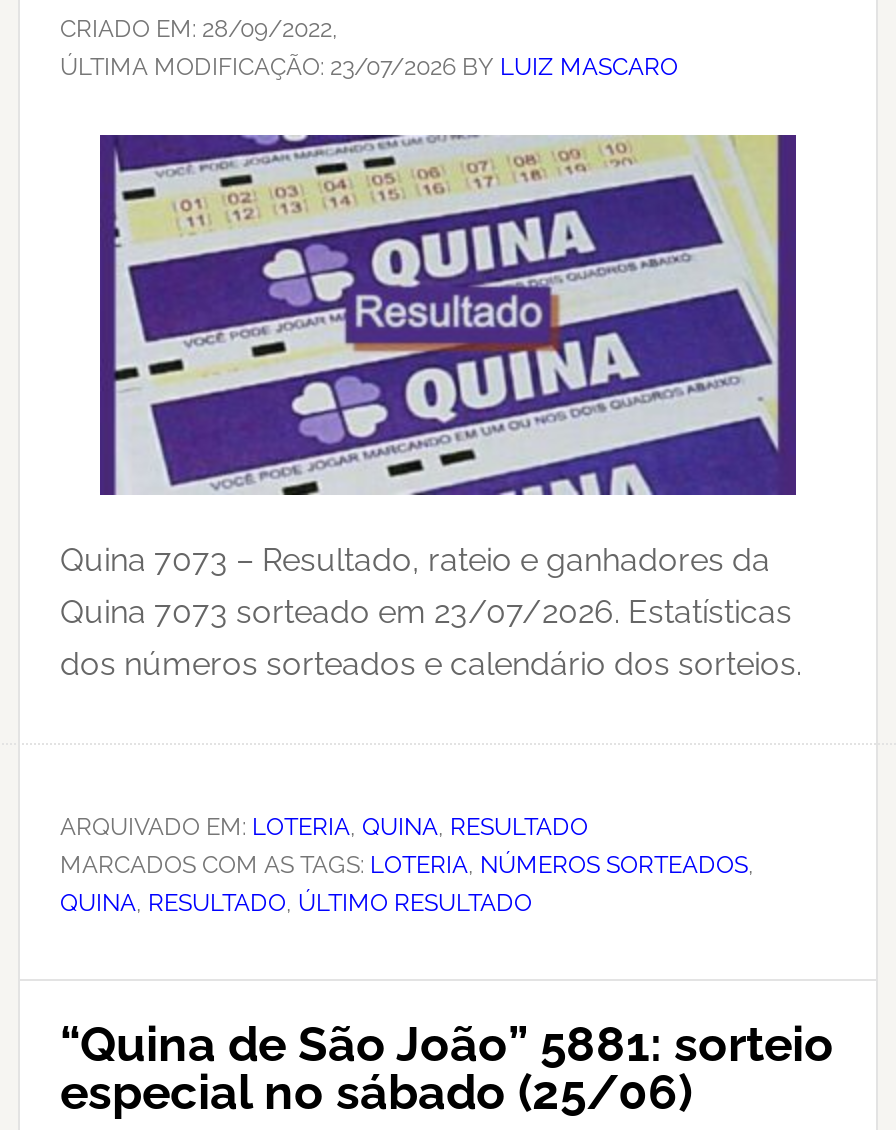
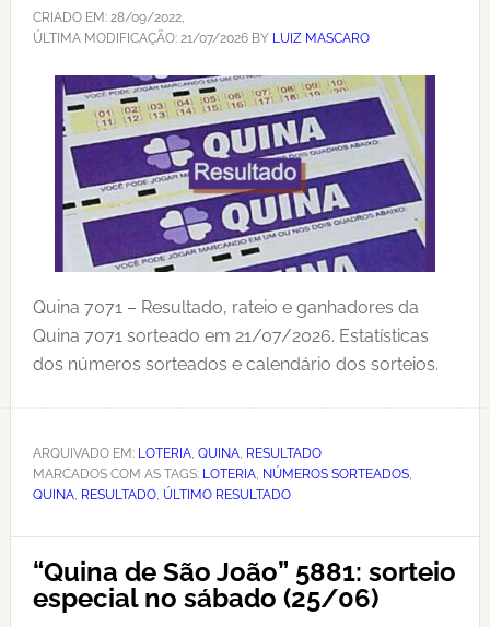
- ÚLTIMA MODIFICAÇÃO: 23/07/2026 BY LUIZ MASCARO
+ ÚLTIMA MODIFICAÇÃO: 21/07/2026 BY LUIZ MASCARO

- Quina 7073 – Resultado, rateio e ganhadores da
+ Quina 7071 – Resultado, rateio e ganhadores da

- Quina 7073 sorteado em 23/07/2026. Estatísticas
+ Quina 7071 sorteado em 21/07/2026. Estatísticas
